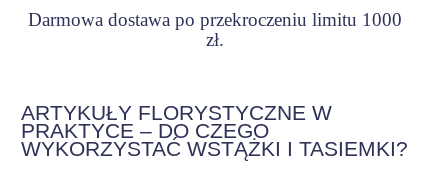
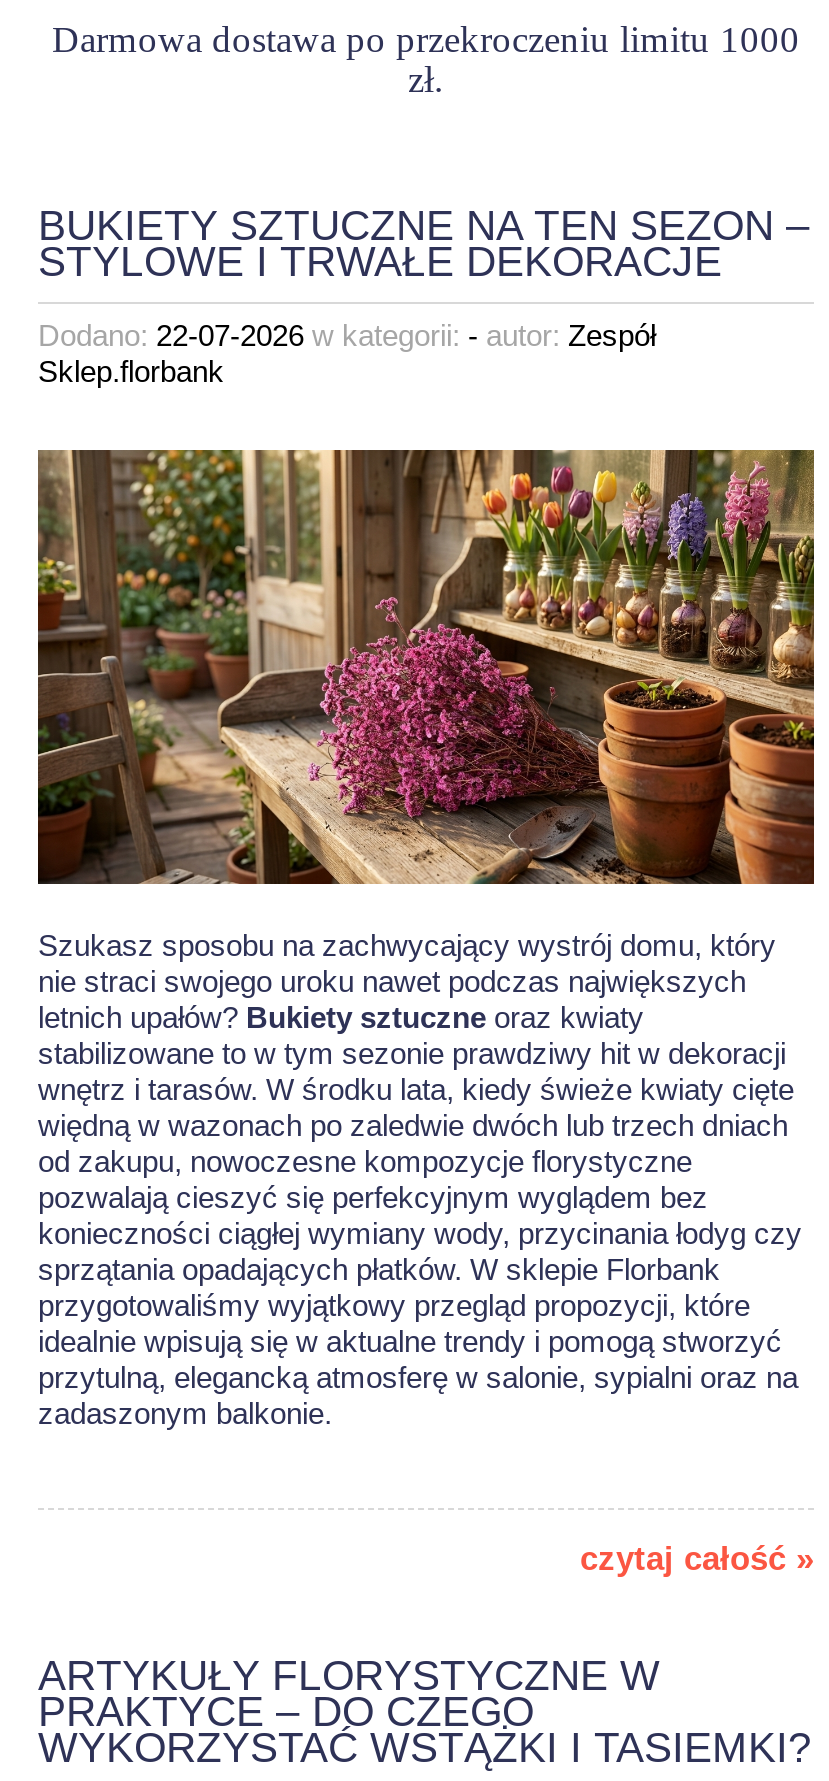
+ [image]
+ Szukasz sposobu na zachwycający wystrój domu, który
+ nie straci swojego uroku nawet podczas największych
+ letnich upałów? Bukiety sztuczne oraz kwiaty
+ stabilizowane to w tym sezonie prawdziwy hit w dekoracji
+ wnętrz i tarasów. W środku lata, kiedy świeże kwiaty cięte
+ więdną w wazonach po zaledwie dwóch lub trzech dniach
+ od zakupu, nowoczesne kompozycje florystyczne
+ pozwalają cieszyć się perfekcyjnym wyglądem bez
+ konieczności ciągłej wymiany wody, przycinania łodyg czy
+ sprzątania opadających płatków. W sklepie Florbank
+ przygotowaliśmy wyjątkowy przegląd propozycji, które
+ idealnie wpisują się w aktualne trendy i pomogą stworzyć
+ przytulną, elegancką atmosferę w salonie, sypialni oraz na
+ zadaszonym balkonie.

+ BUKIETY SZTUCZNE NA TEN SEZON –
+ STYLOWE I TRWAŁE DEKORACJE
+ Dodano: 22-07-2026 w kategorii: - autor: Zespół
+ Sklep.florbank

+ czytaj całość »
